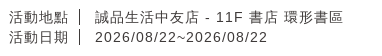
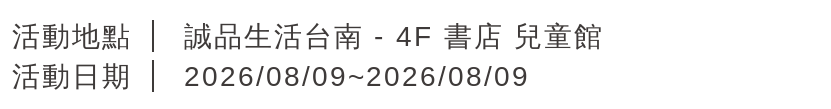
- 誠品生活中友店 - 11F 書店 環形書區
+ 誠品生活台南 - 4F 書店 兒童館

- 活動日期 2026/08/22~2026/08/22
+ 活動日期 2026/08/09~2026/08/09
